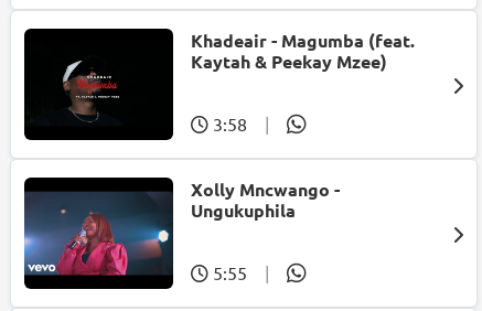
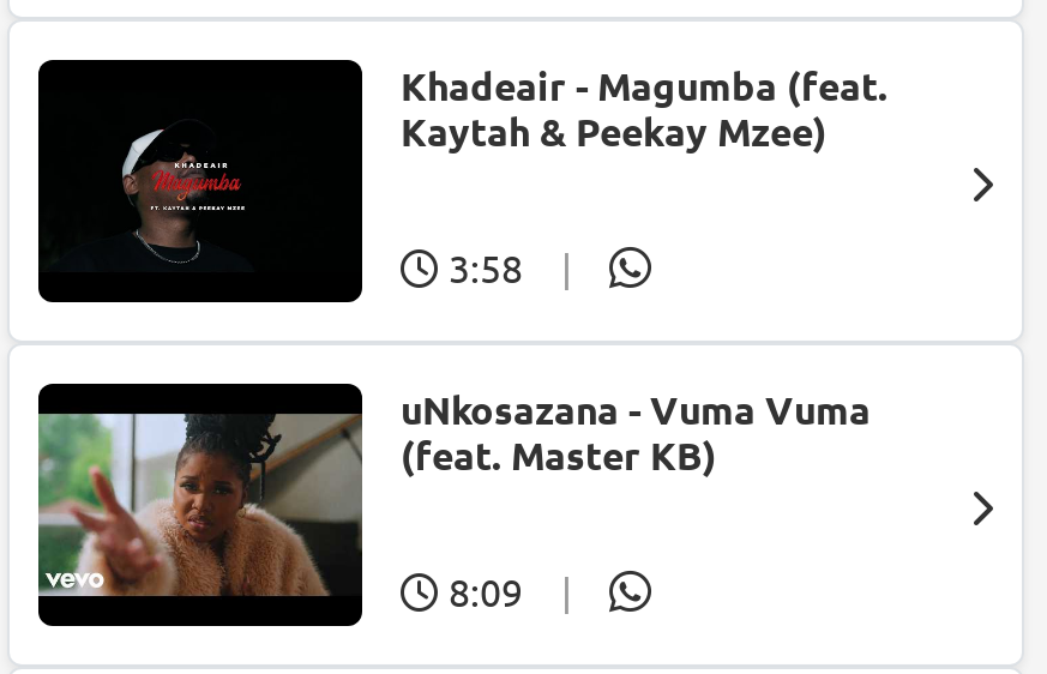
- [image]
- Xolly Mncwango -
- Ungukuphila
+ [image]
+ uNkosazana - Vuma Vuma
+ (feat. Master KB)

- 5:55
+ 8:09
